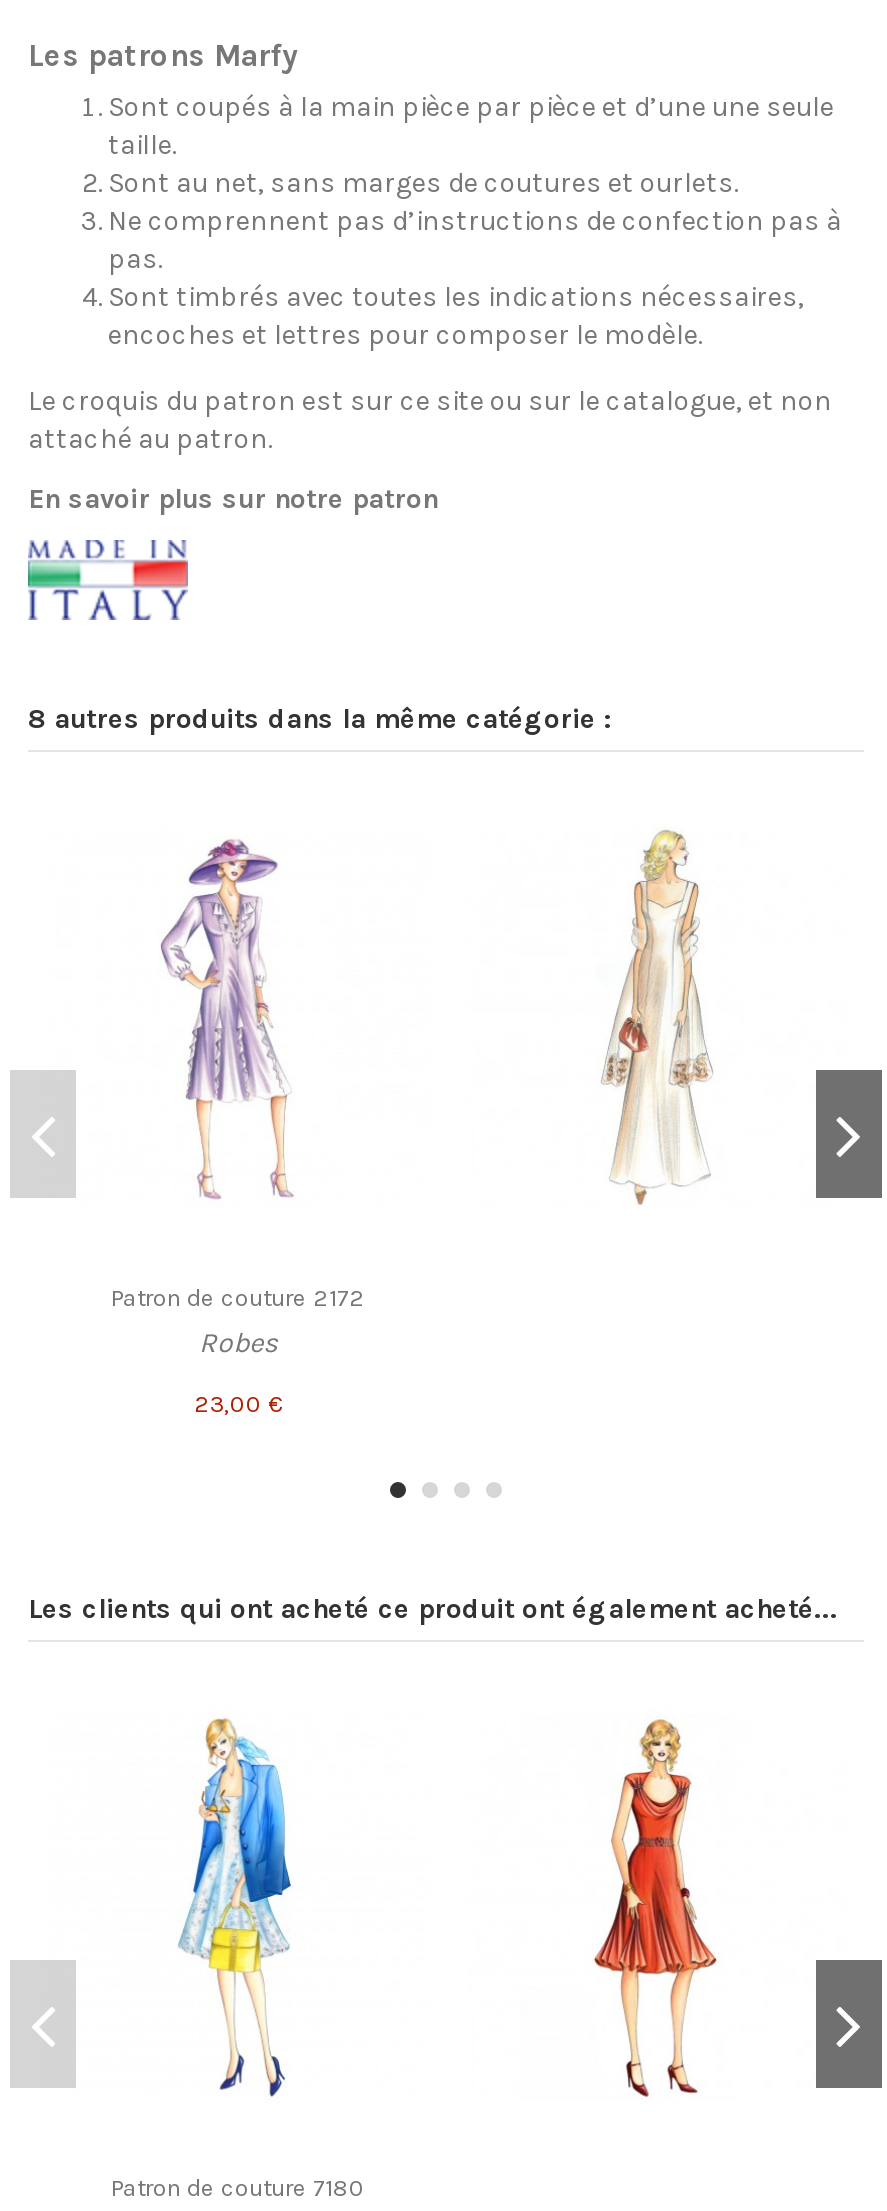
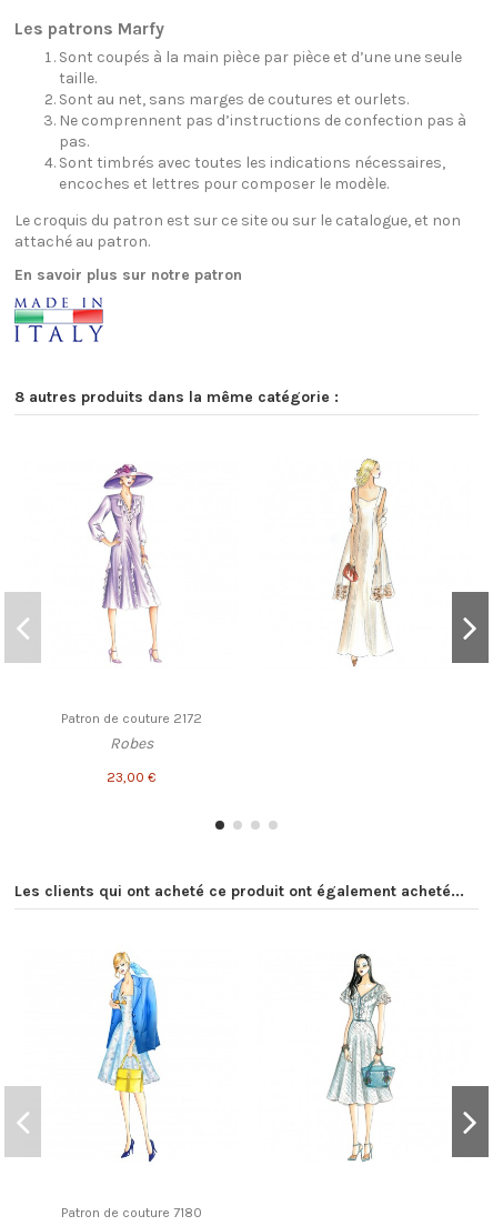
- [image]
+ [image]
